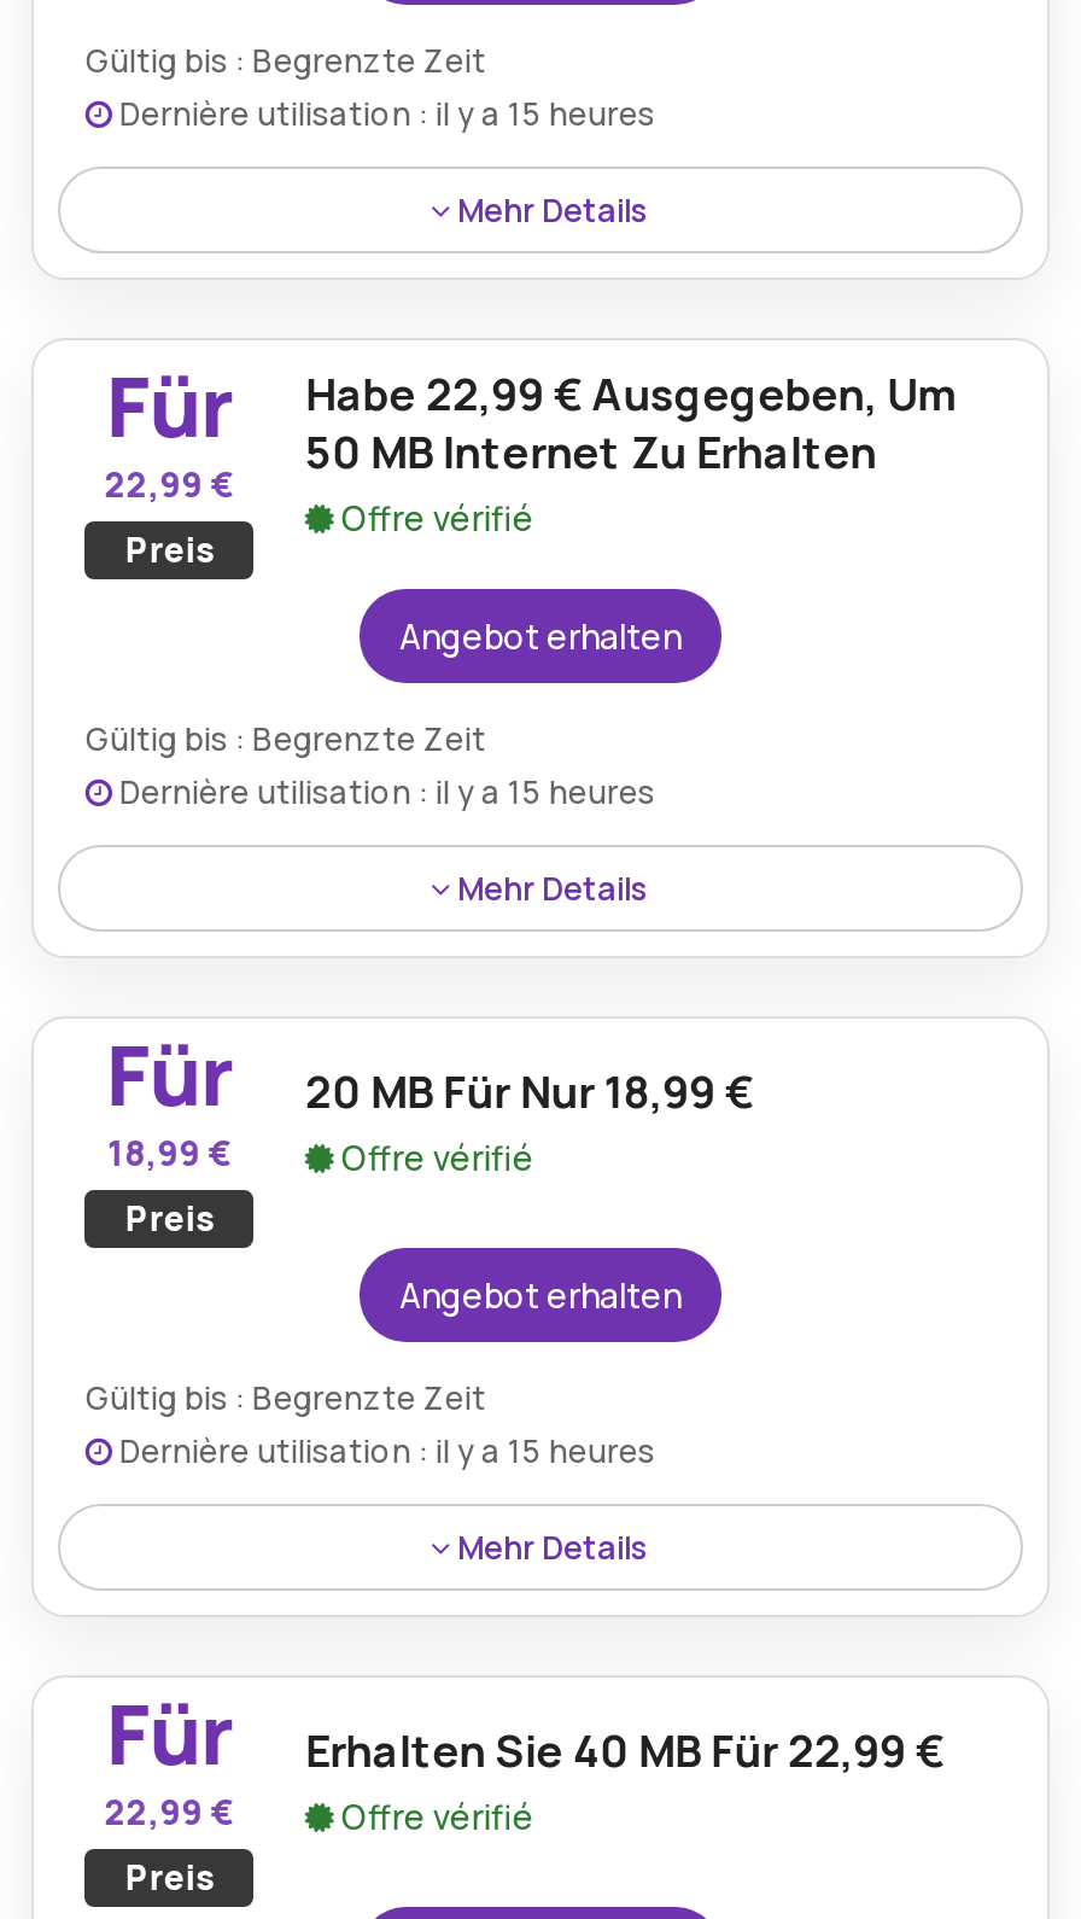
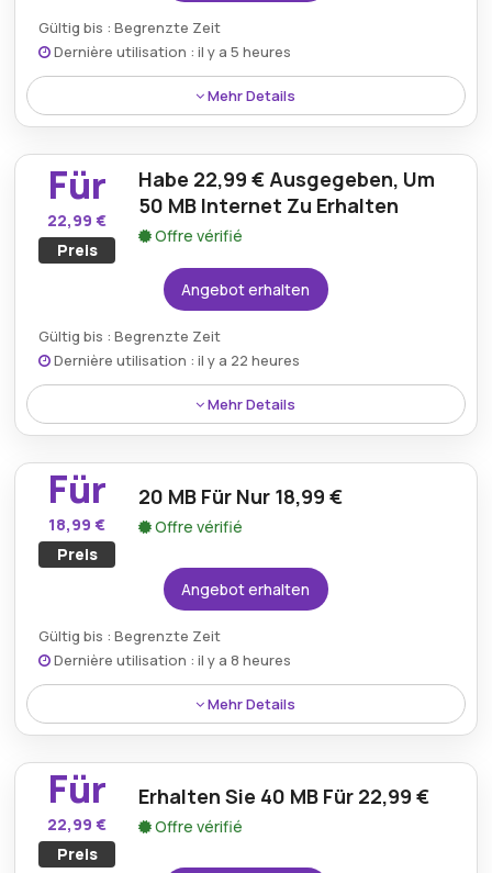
- Dernière utilisation : il y a 15 heures
+ Dernière utilisation : il y a 5 heures

- Dernière utilisation : il y a 15 heures
+ Dernière utilisation : il y a 22 heures

- Dernière utilisation : il y a 15 heures
+ Dernière utilisation : il y a 8 heures
